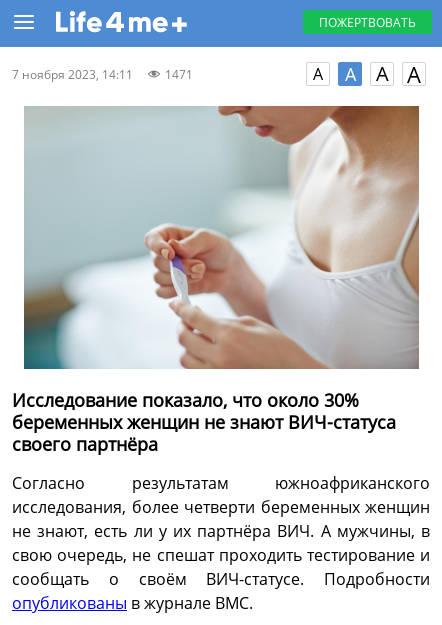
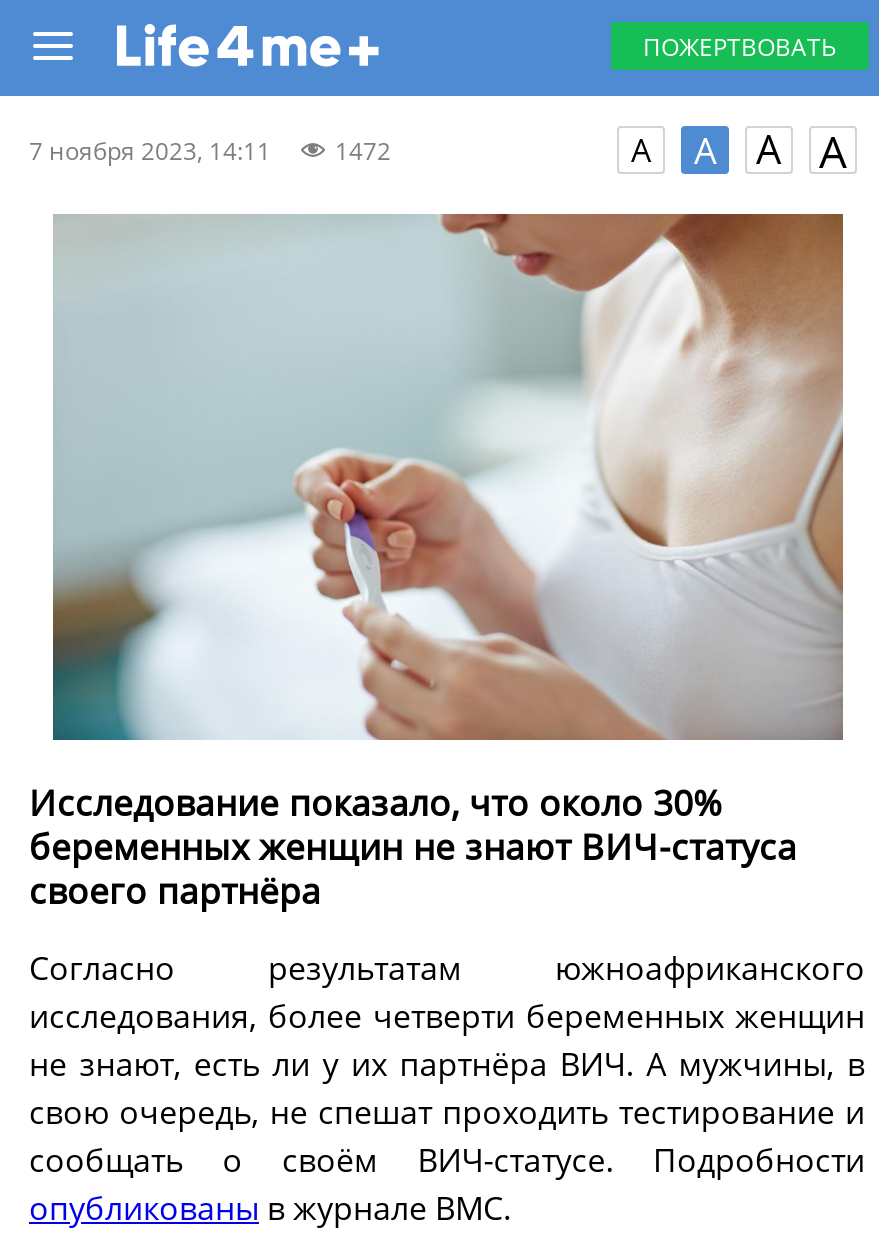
- 7 ноября 2023, 14:11 1471
+ 7 ноября 2023, 14:11 1472
